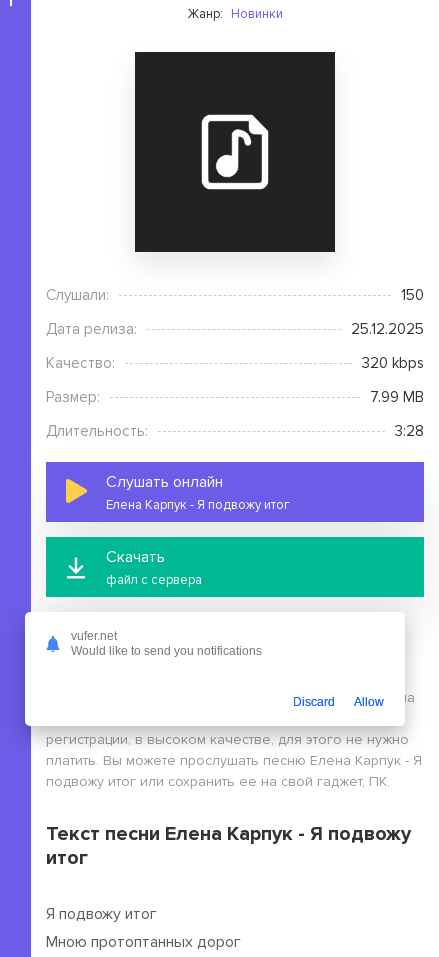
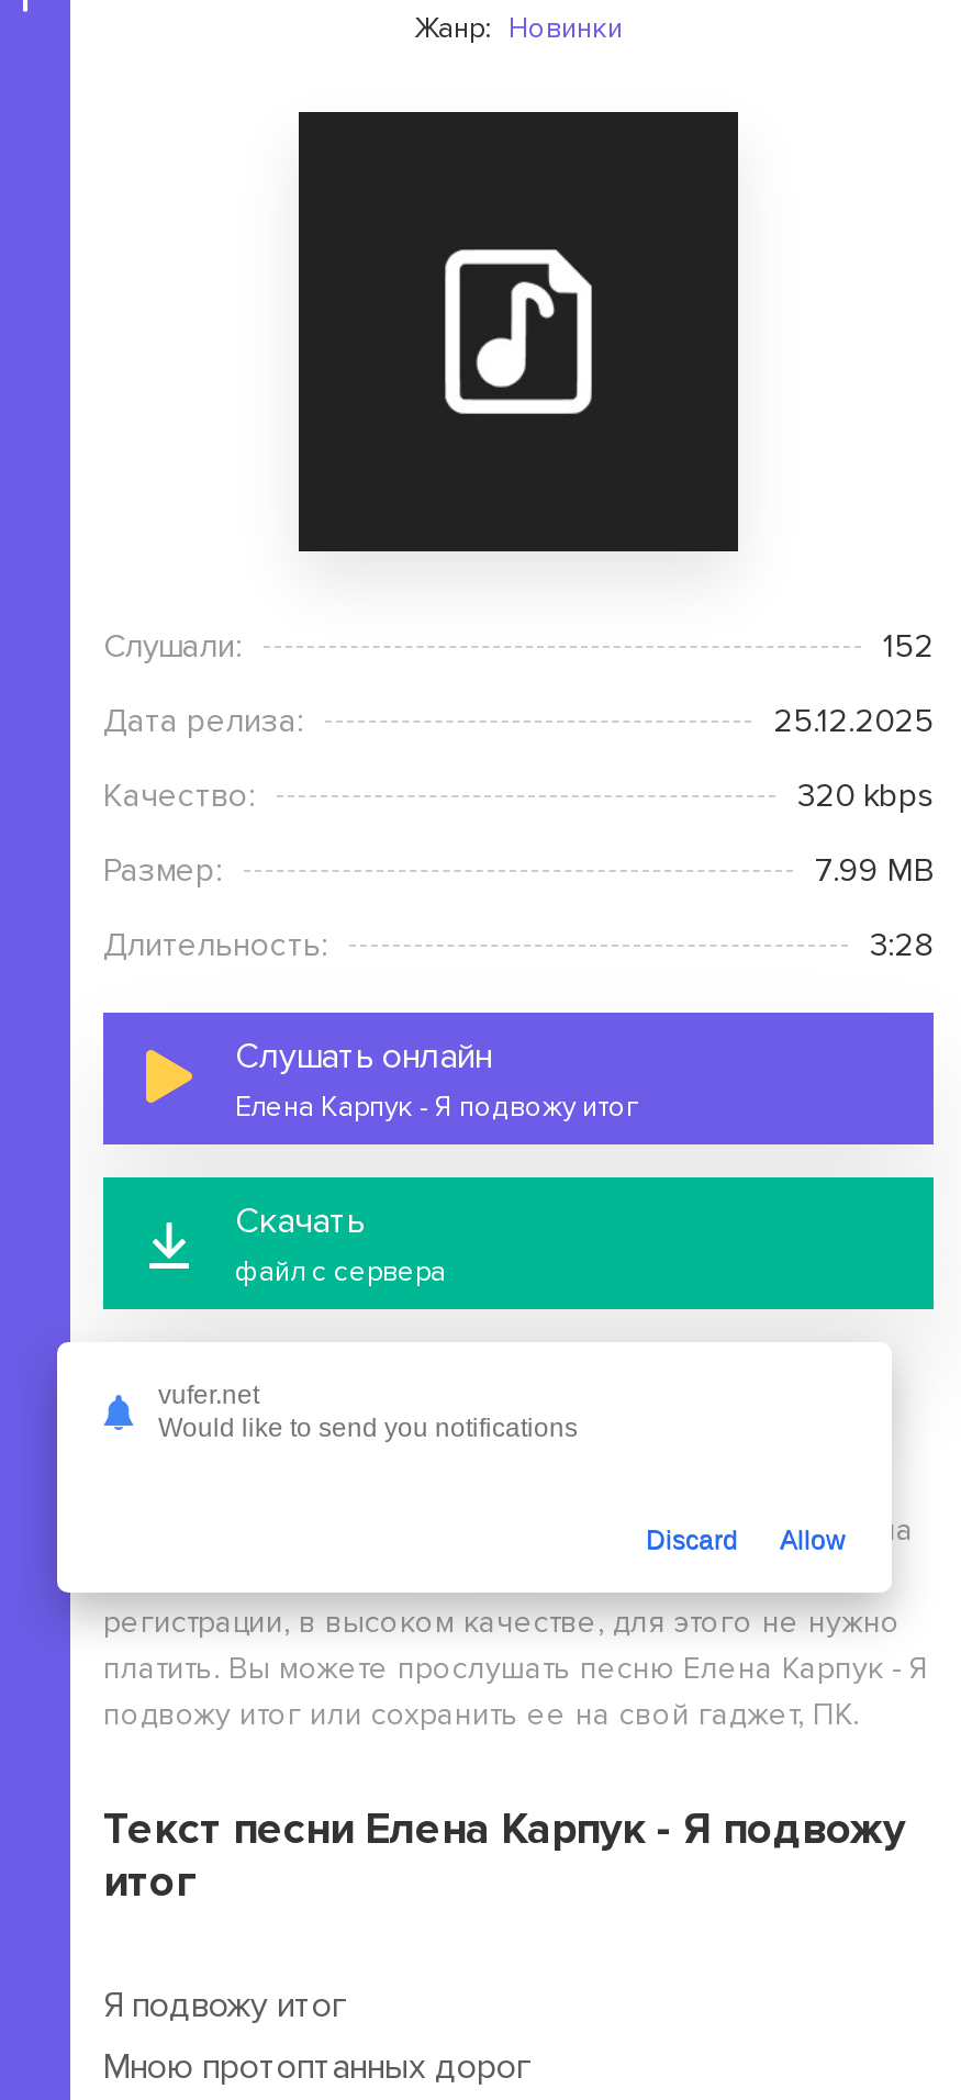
- 150
+ 152
